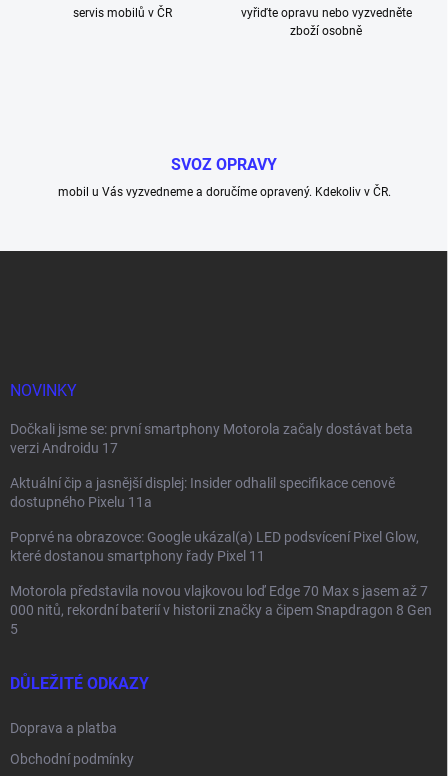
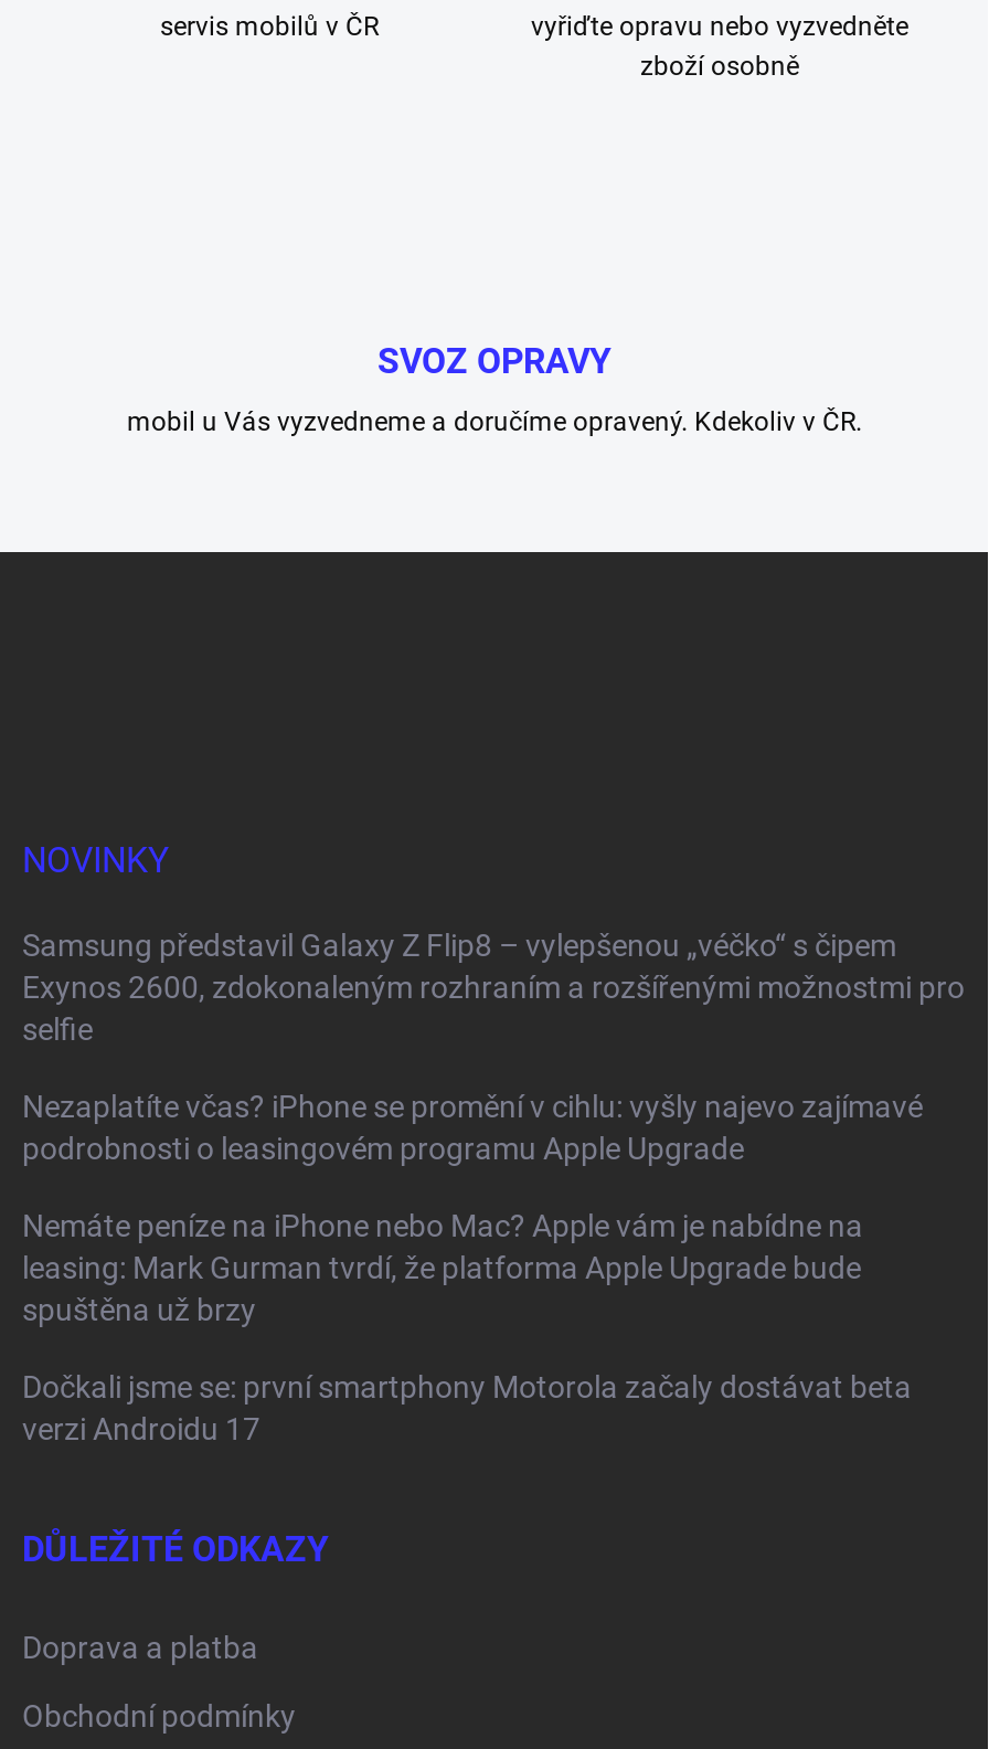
+ Samsung představil Galaxy Z Flip8 – vylepšenou „véčko“ s čipem
+ Exynos 2600, zdokonaleným rozhraním a rozšířenými možnostmi pro
+ selfie
+ Nezaplatíte včas? iPhone se promění v cihlu: vyšly najevo zajímavé
+ podrobnosti o leasingovém programu Apple Upgrade
+ Nemáte peníze na iPhone nebo Mac? Apple vám je nabídne na
+ leasing: Mark Gurman tvrdí, že platforma Apple Upgrade bude
+ spuštěna už brzy

moved down: Dočkali jsme se: první smartphony Motorola začaly dostávat beta | verzi Androidu 17

- Aktuální čip a jasnější displej: Insider odhalil specifikace cenově
- dostupného Pixelu 11a
- Poprvé na obrazovce: Google ukázal(a) LED podsvícení Pixel Glow,
- které dostanou smartphony řady Pixel 11
- Motorola představila novou vlajkovou loď Edge 70 Max s jasem až 7
- 000 nitů, rekordní baterií v historii značky a čipem Snapdragon 8 Gen
- 5
